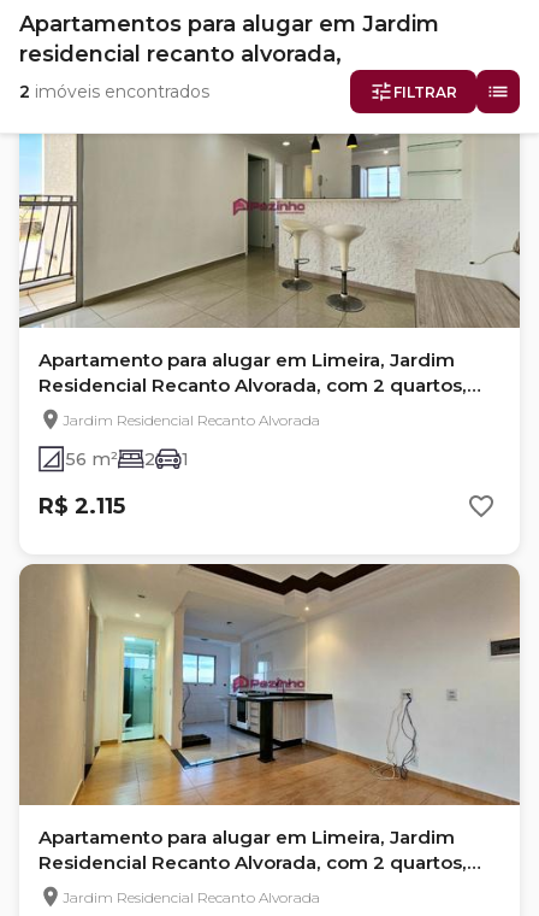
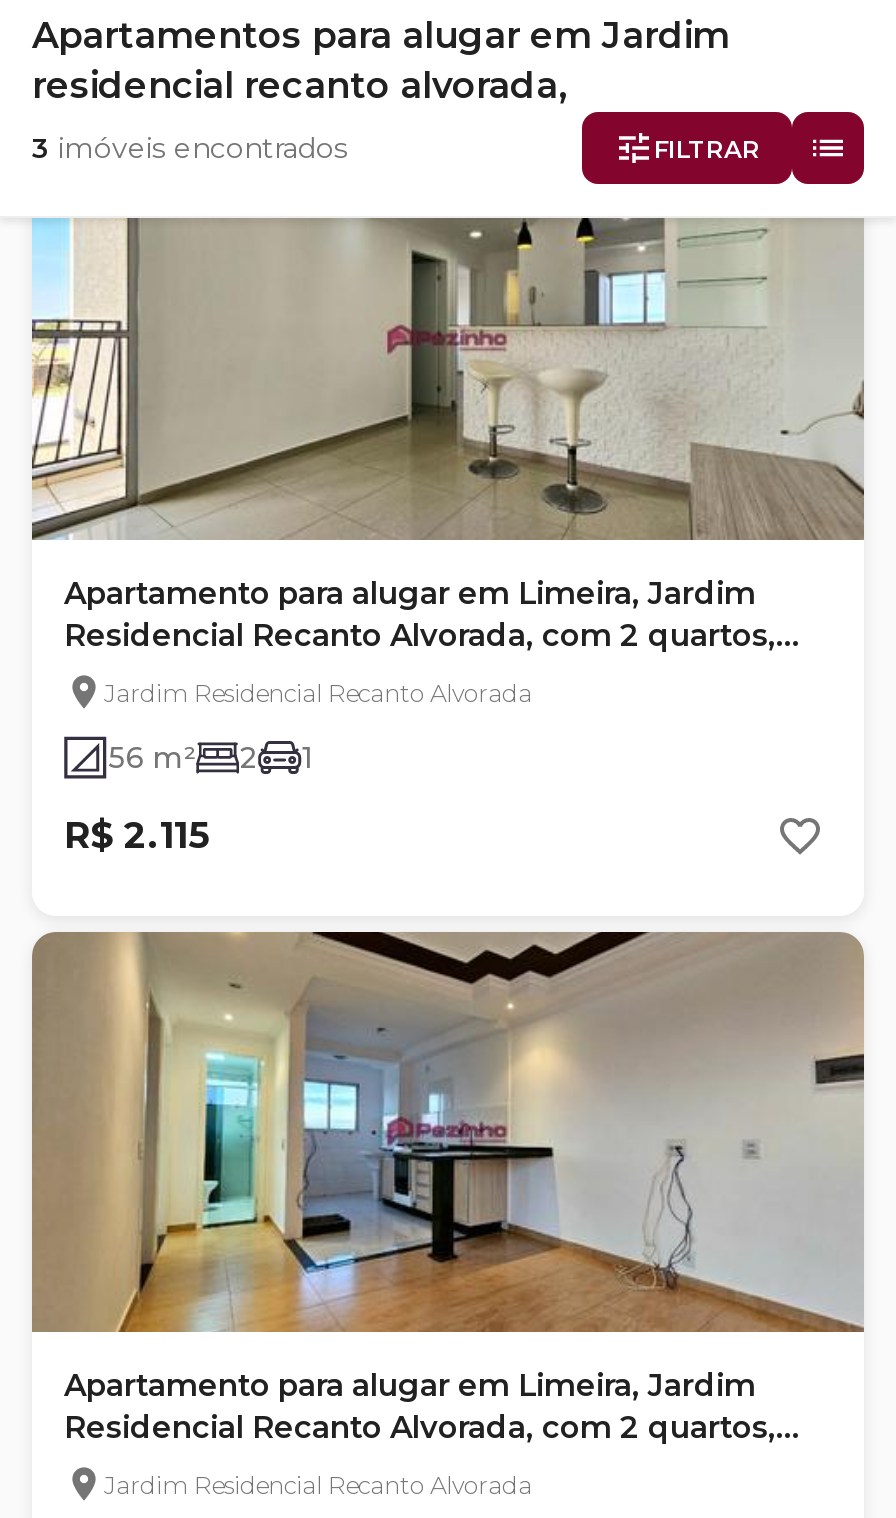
- 2 imóveis encontrados
+ 3 imóveis encontrados
